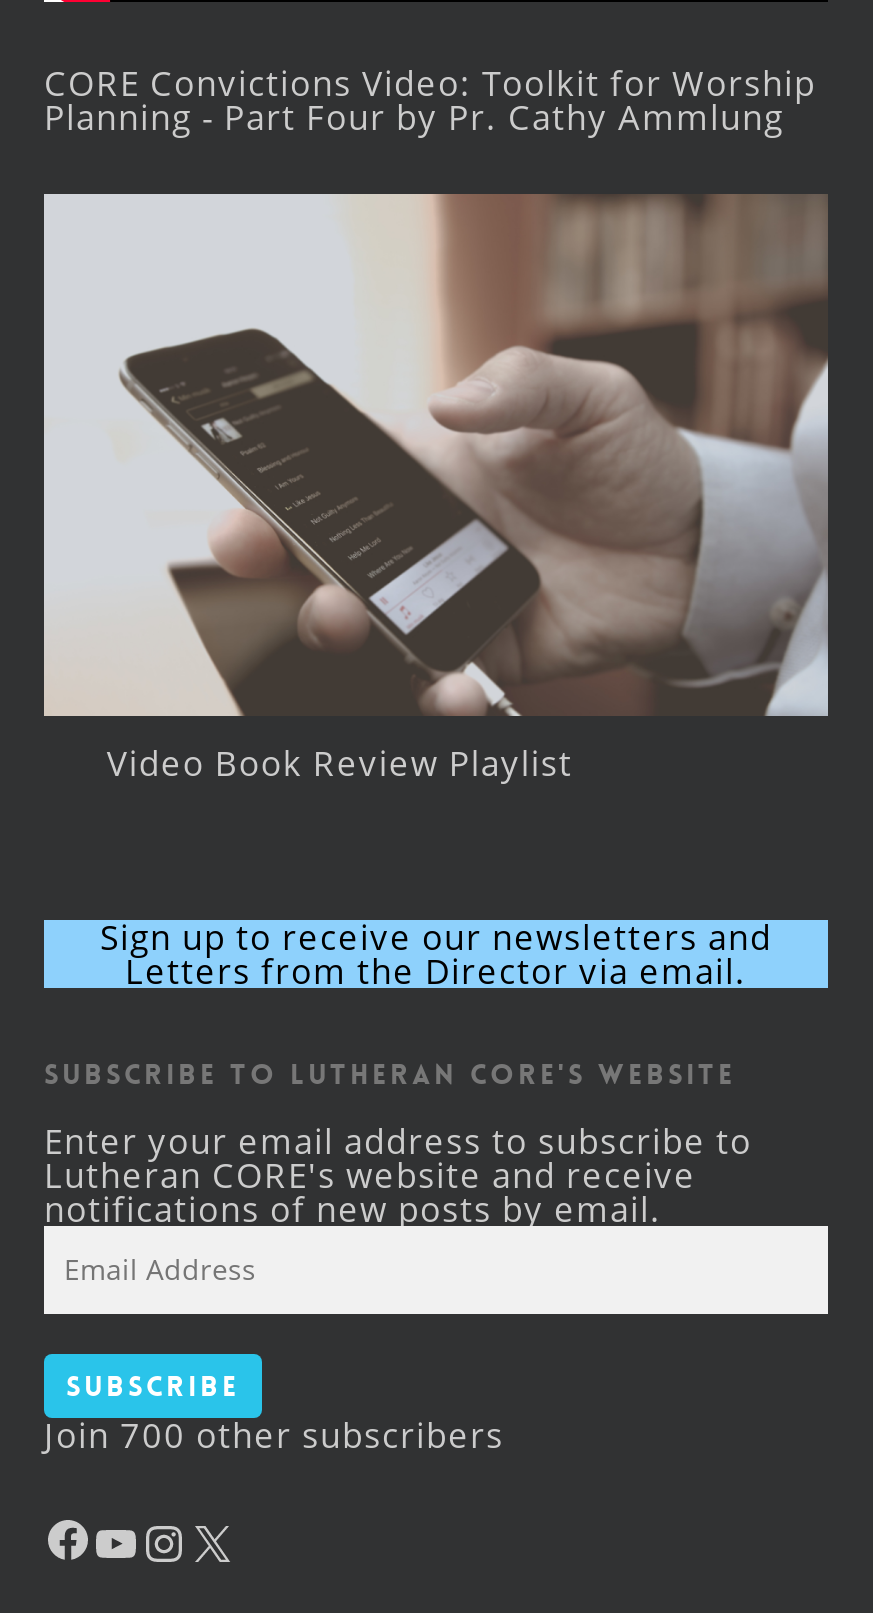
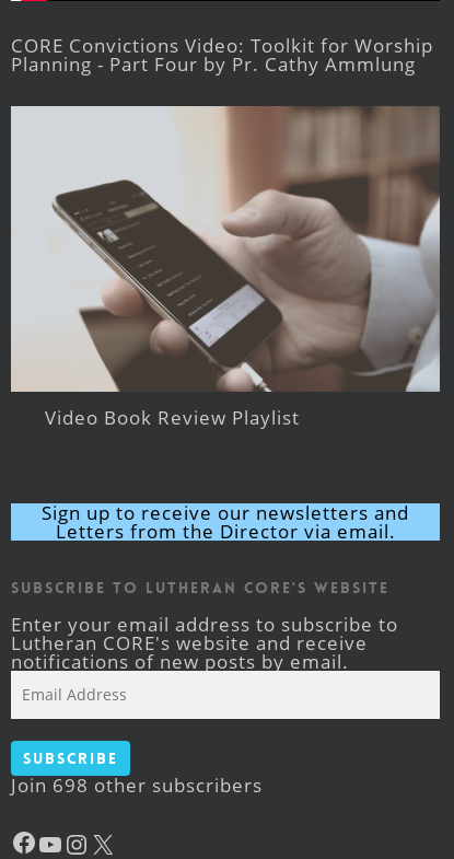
- Join 700 other subscribers
+ Join 698 other subscribers
